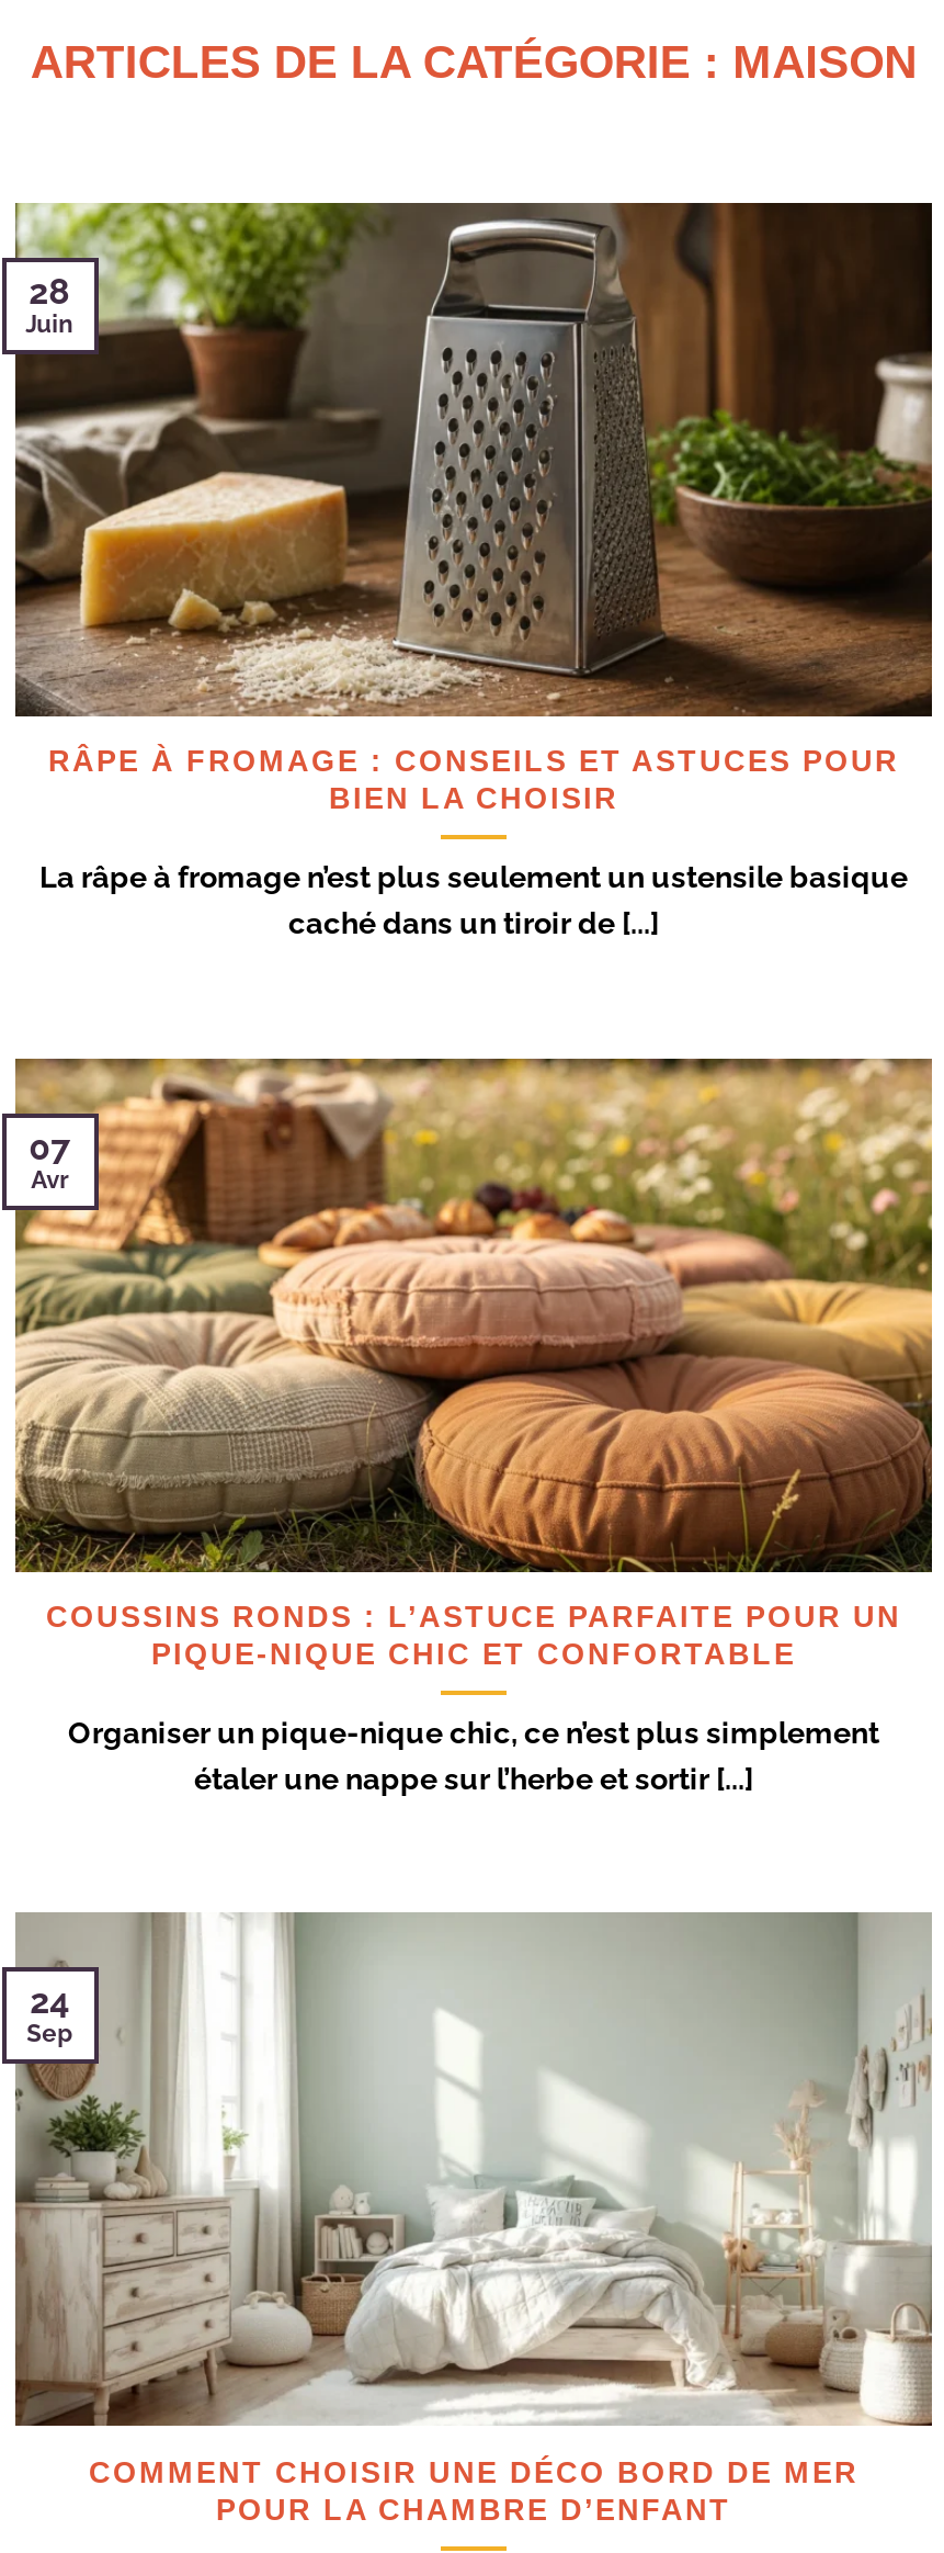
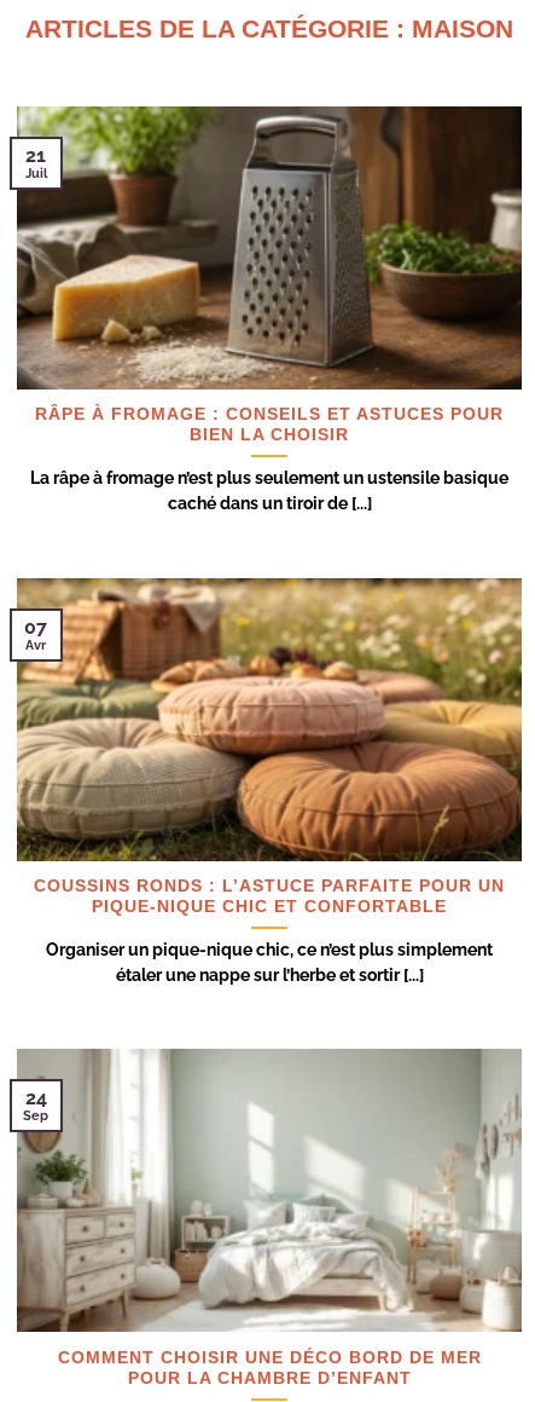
- 28
- Juin
+ 21
+ Juil
